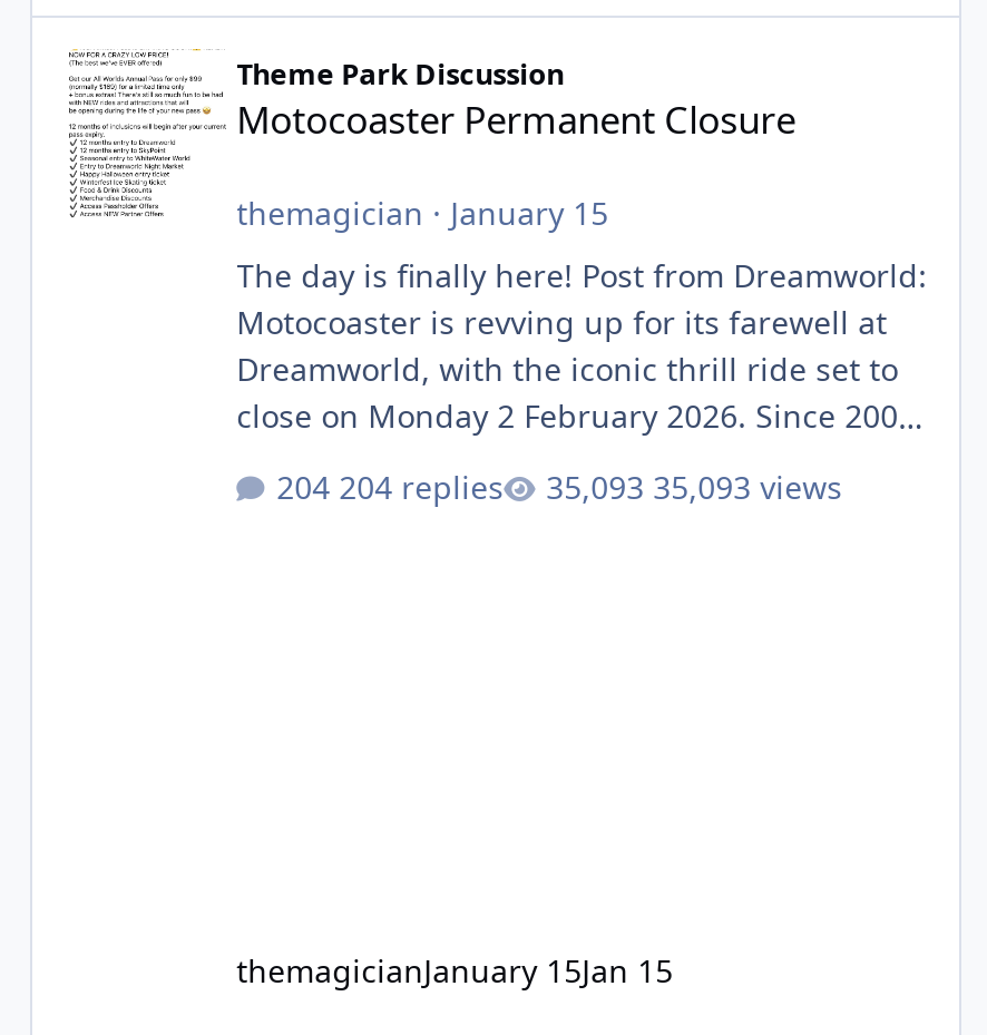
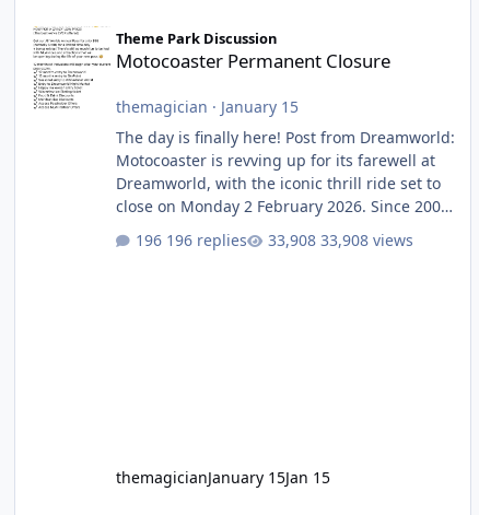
- 204 replies
+ 196 replies

- 35,093 views
+ 33,908 views
